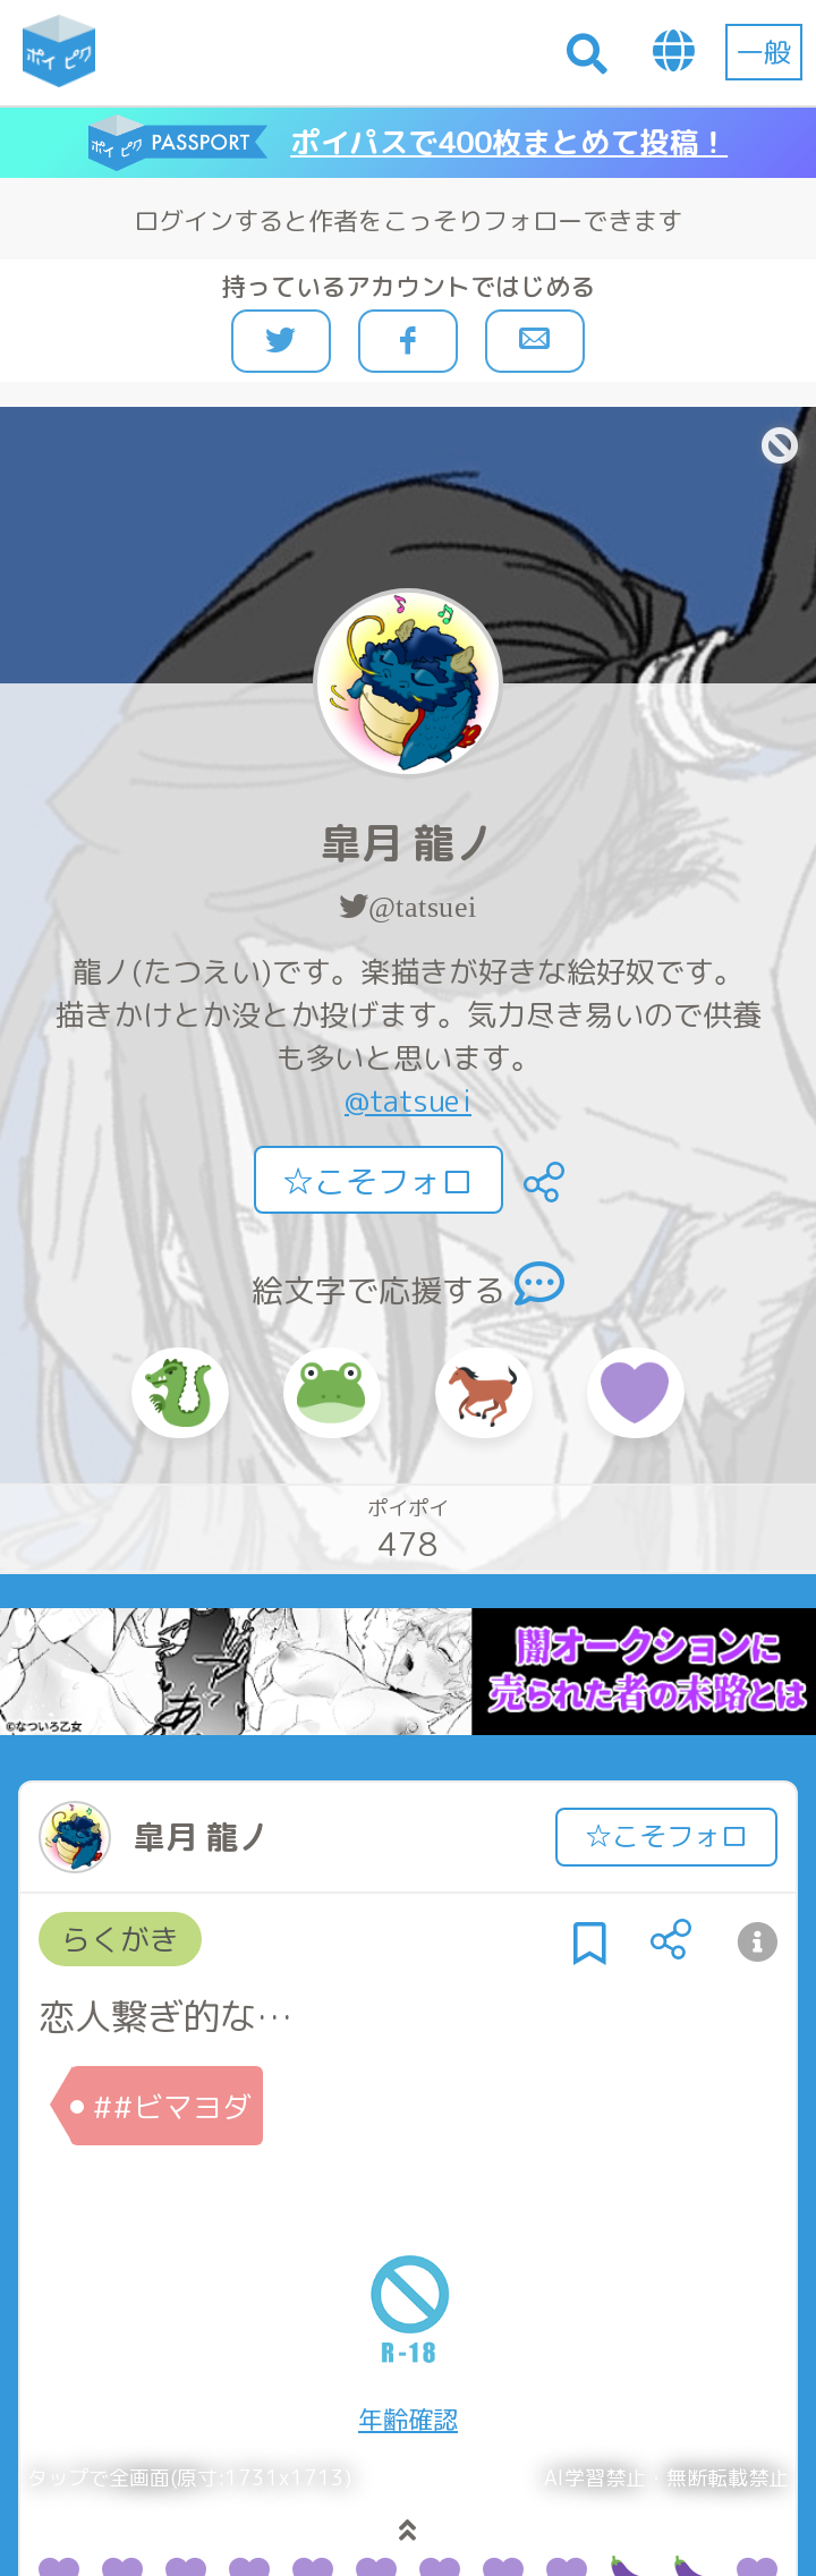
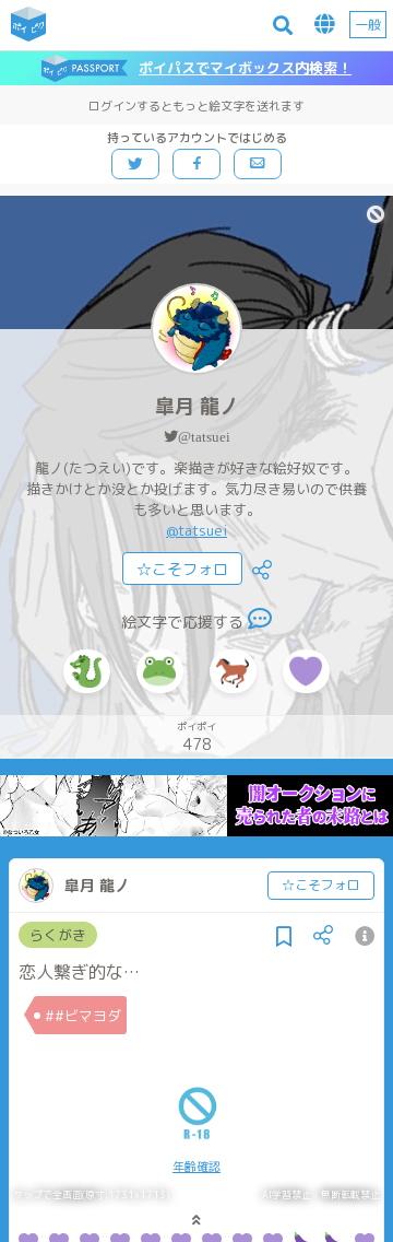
- ポイパスで400枚まとめて投稿！
+ ポイパスでマイボックス内検索！

- ログインすると作者をこっそりフォローできます
+ ログインするともっと絵文字を送れます
